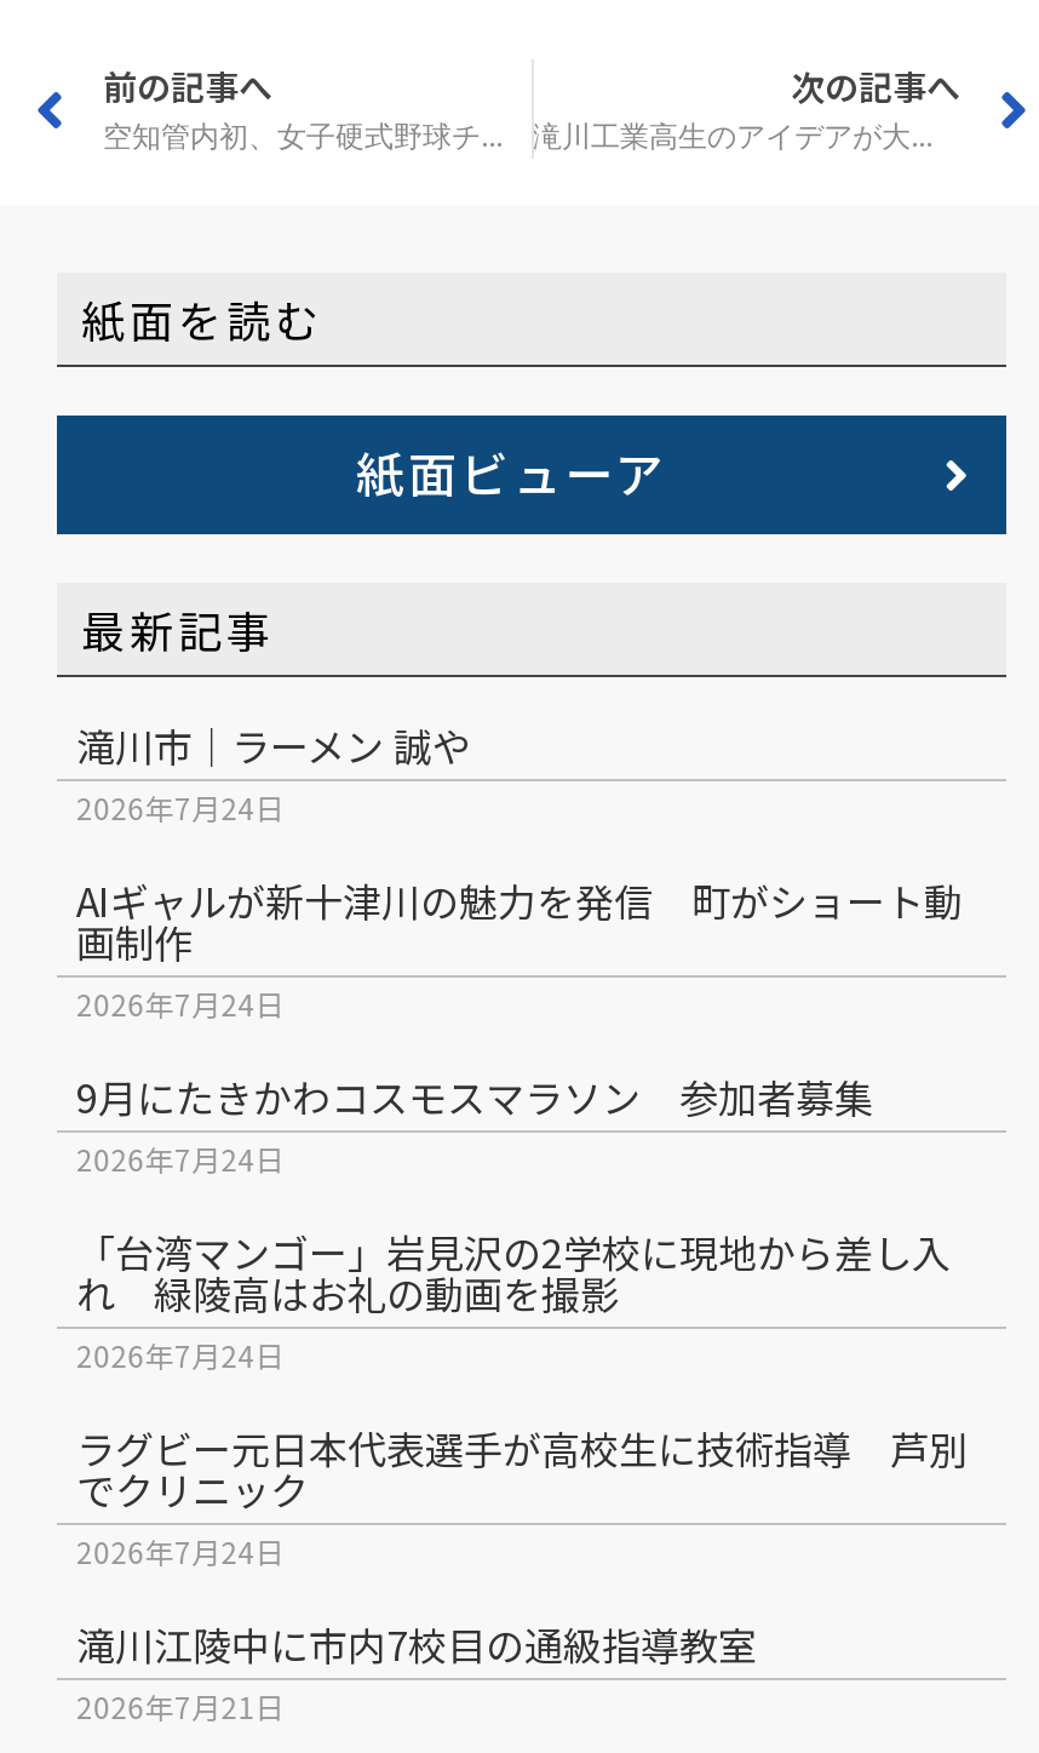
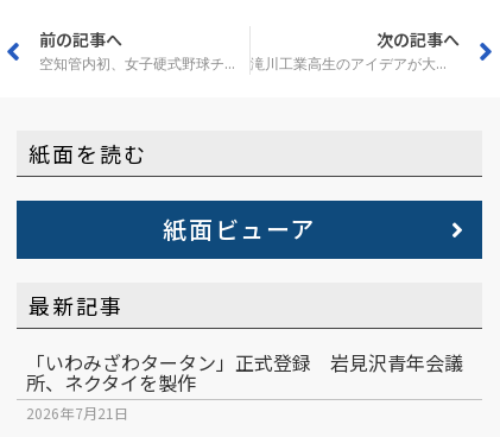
- 滝川市｜ラーメン 誠や
- 2026年7月24日
- AIギャルが新十津川の魅力を発信 町がショート動
- 画制作
- 2026年7月24日
- 9月にたきかわコスモスマラソン 参加者募集
- 2026年7月24日
- 「台湾マンゴー」岩見沢の2学校に現地から差し入
- れ 緑陵高はお礼の動画を撮影
- 2026年7月24日
- ラグビー元日本代表選手が高校生に技術指導 芦別
- でクリニック
- 2026年7月24日
- 滝川江陵中に市内7校目の通級指導教室
+ 「いわみざわタータン」正式登録 岩見沢青年会議
+ 所、ネクタイを製作
